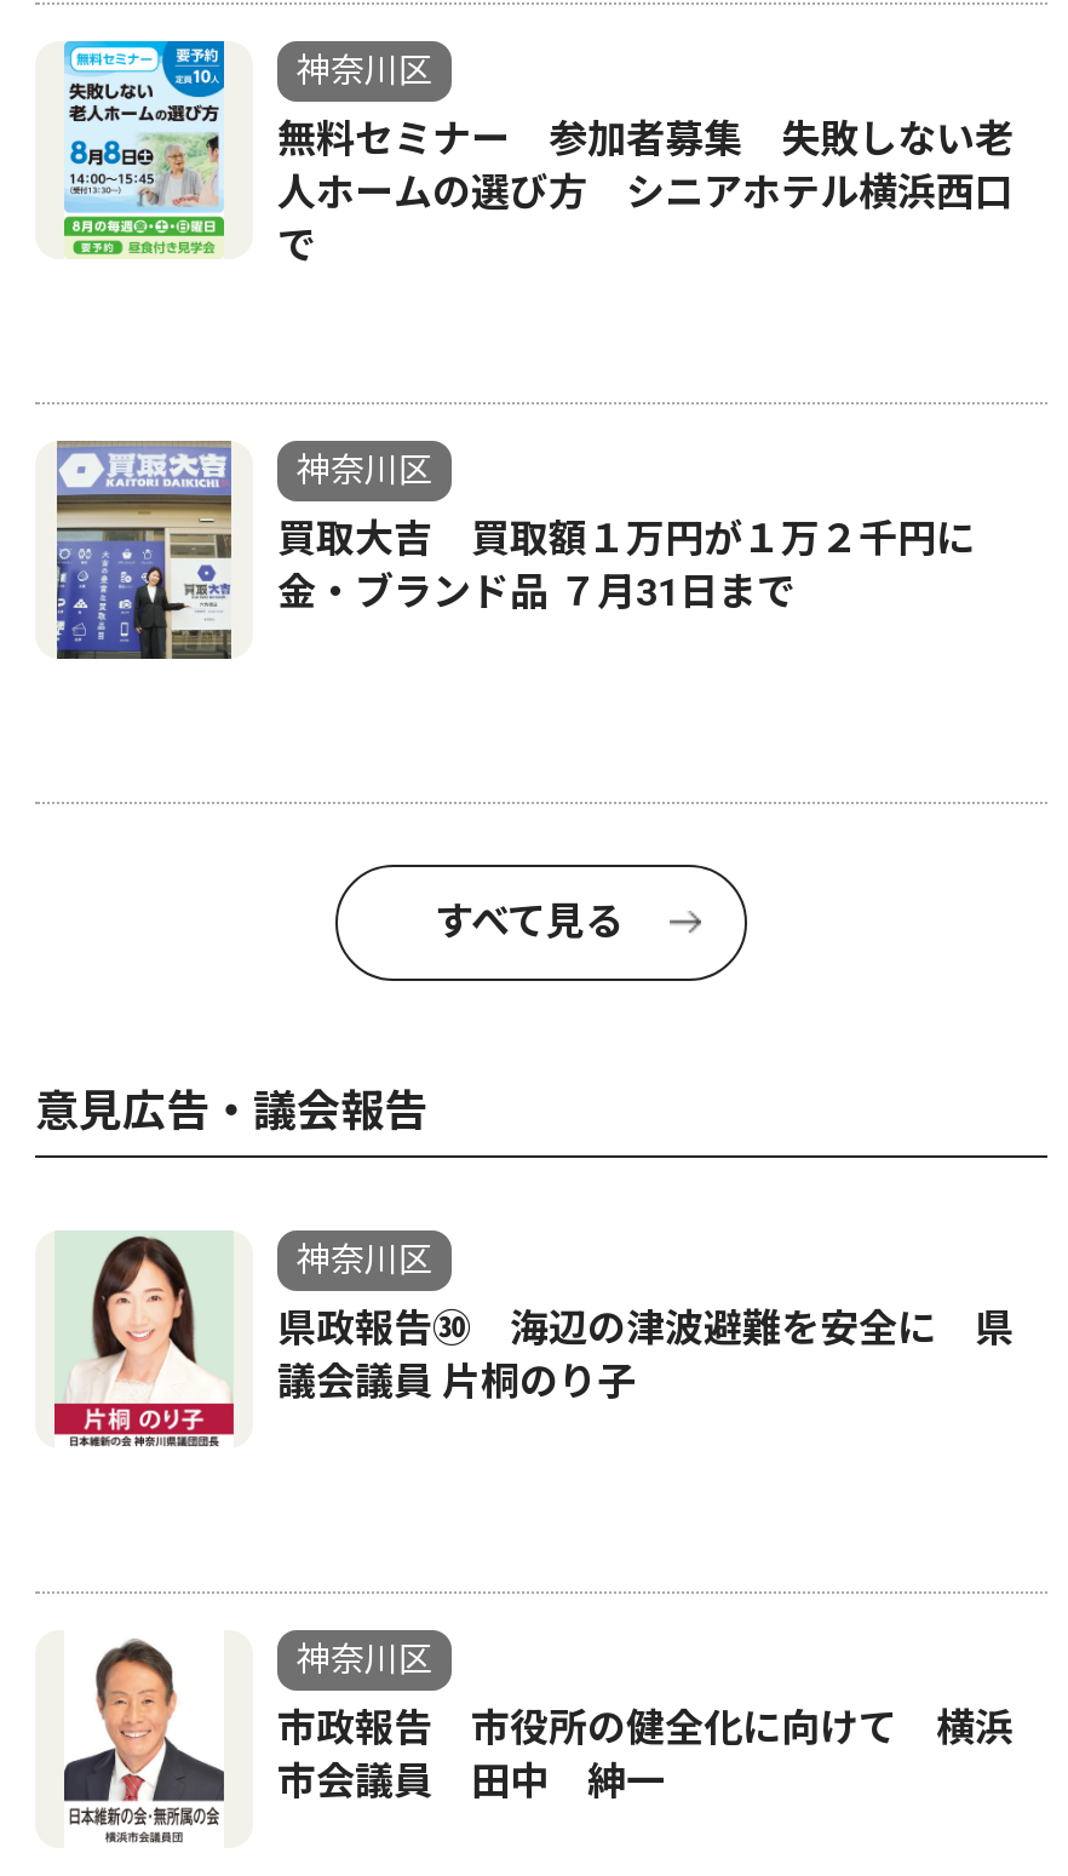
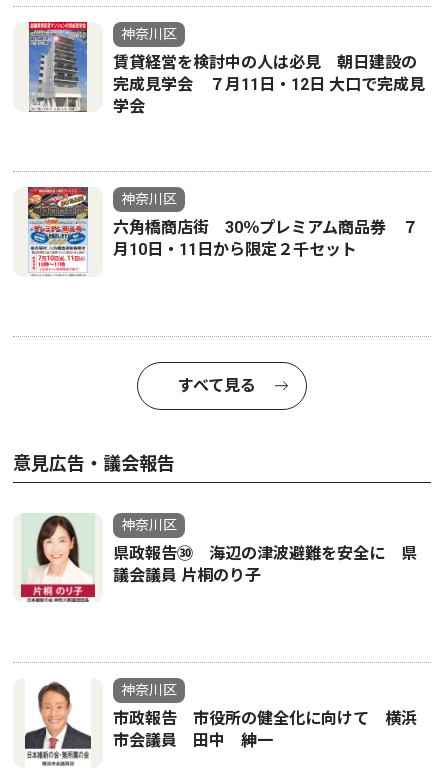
- [image]
- 無料セミナー 参加者募集 失敗しない老
- 人ホームの選び方 シニアホテル横浜西口
- で
+ [image]
+ 賃貸経営を検討中の人は必見 朝日建設の
+ 完成見学会 ７月11日・12日 大口で完成見
+ 学会

- [image]
- 買取大吉 買取額１万円が１万２千円に
- 金・ブランド品 ７月31日まで
+ [image]
+ 六角橋商店街 30％プレミアム商品券 ７
+ 月10日・11日から限定２千セット
